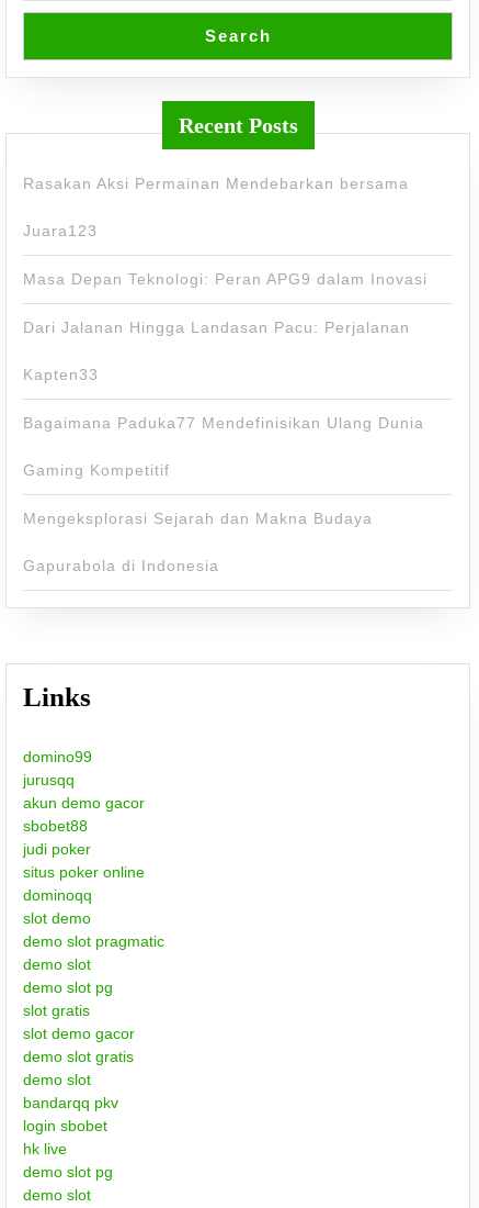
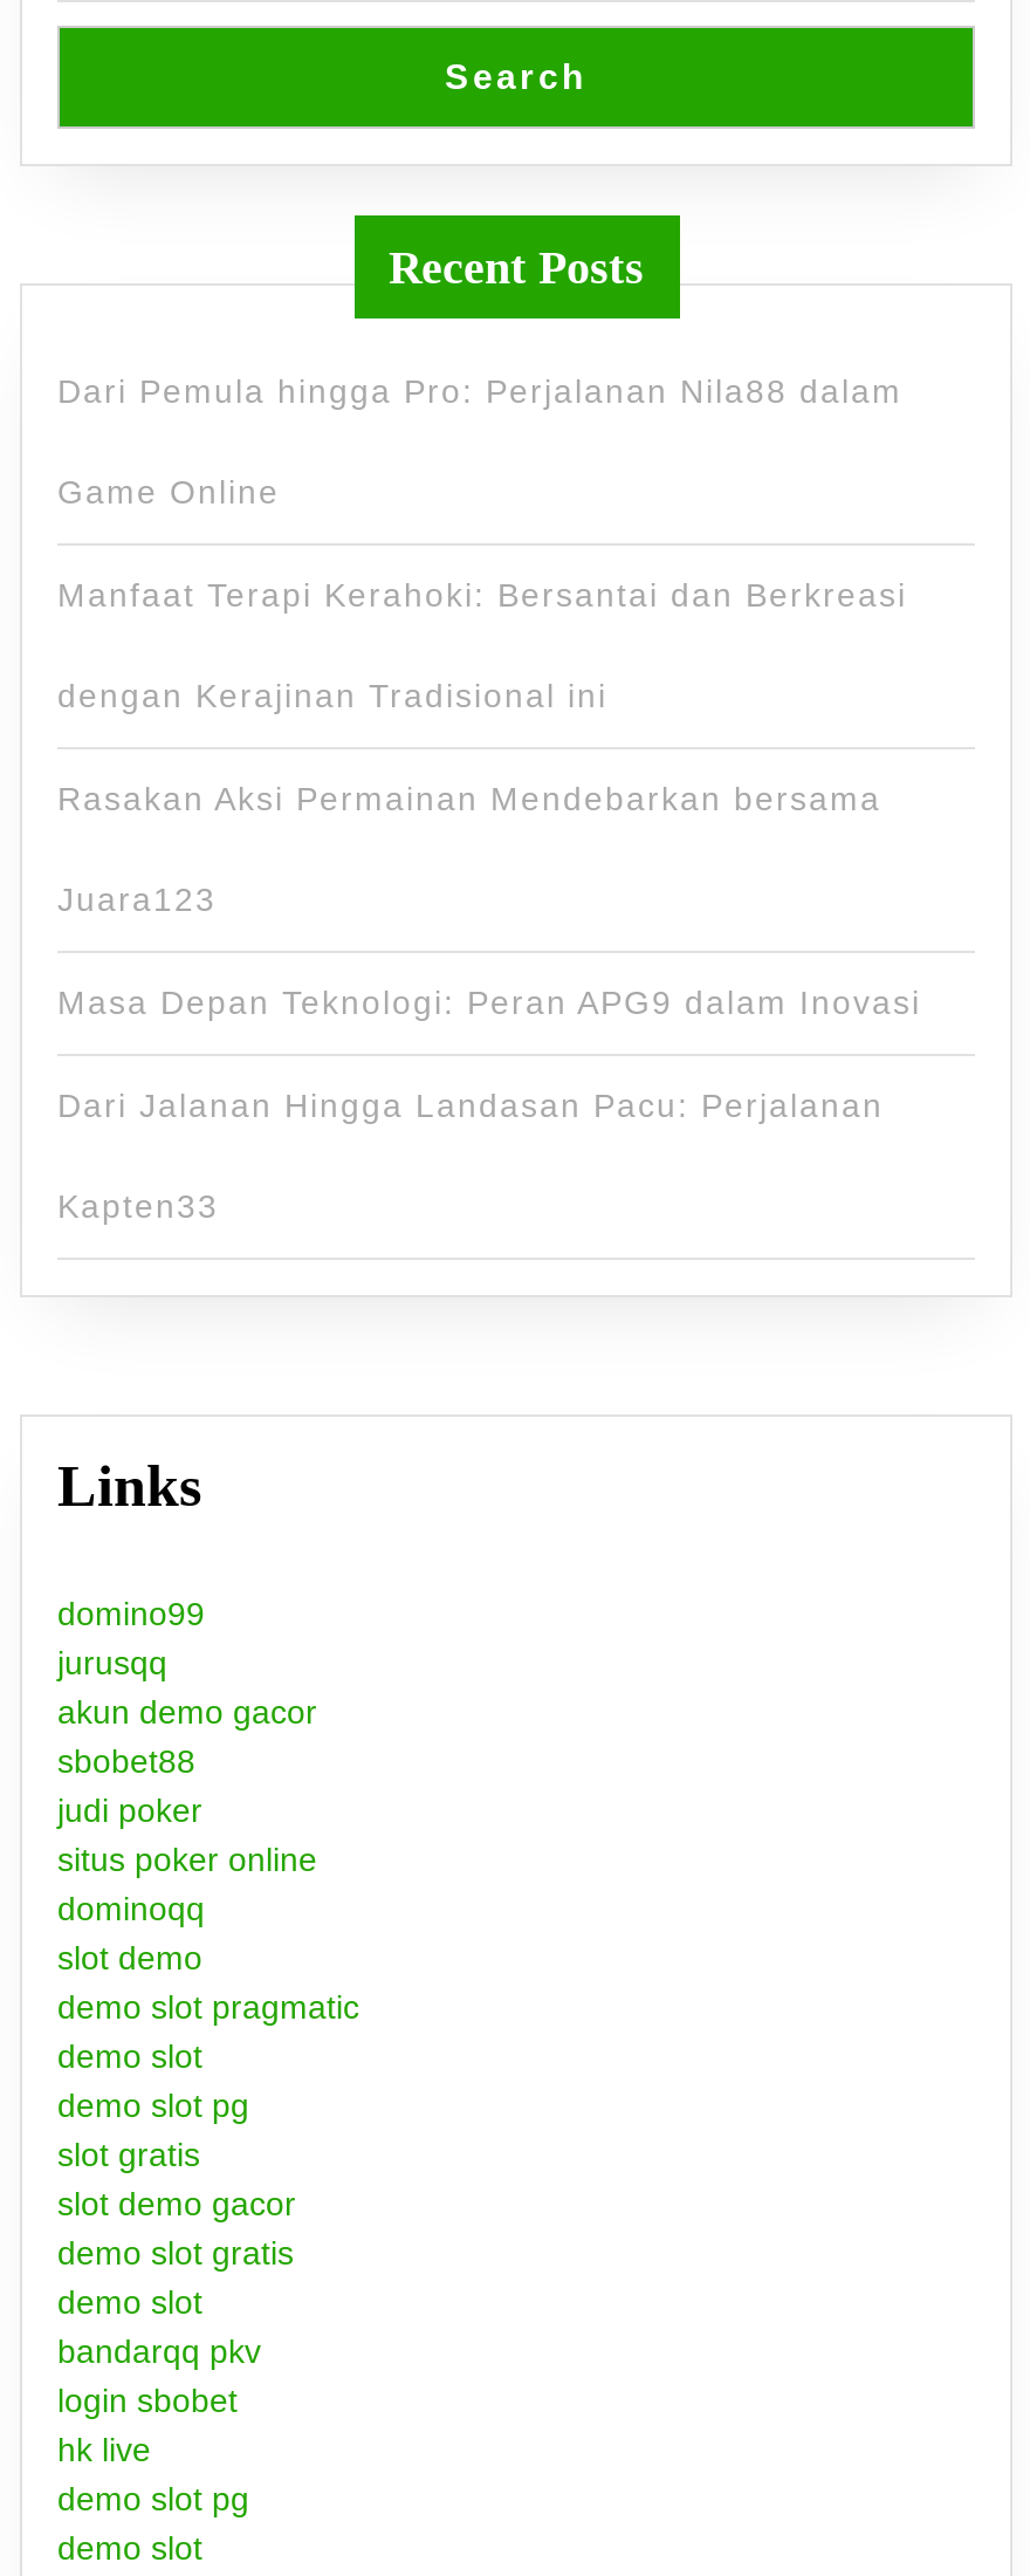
+ Dari Pemula hingga Pro: Perjalanan Nila88 dalam
+ Game Online
+ Manfaat Terapi Kerahoki: Bersantai dan Berkreasi
+ dengan Kerajinan Tradisional ini

moved down: Rasakan Aksi Permainan Mendebarkan bersama | Juara123 | Masa Depan Teknologi: Peran APG9 dalam Inovasi | Dari Jalanan Hingga Landasan Pacu: Perjalanan | Kapten33

- Bagaimana Paduka77 Mendefinisikan Ulang Dunia
- Gaming Kompetitif
- Mengeksplorasi Sejarah dan Makna Budaya
- Gapurabola di Indonesia
